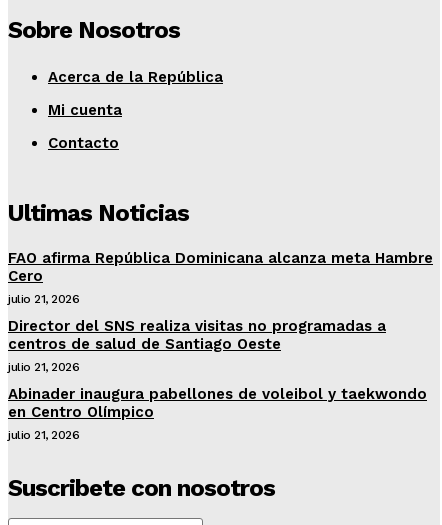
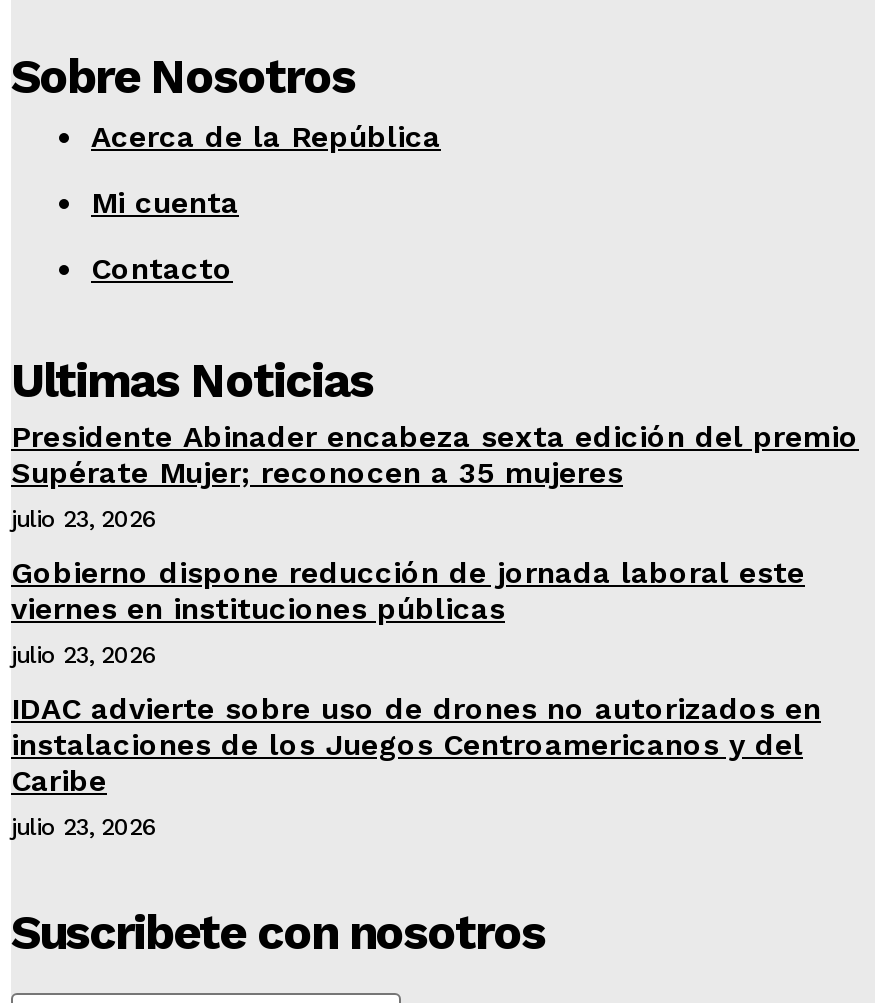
- FAO afirma República Dominicana alcanza meta Hambre
- Cero
- julio 21, 2026
+ Presidente Abinader encabeza sexta edición del premio
+ Supérate Mujer; reconocen a 35 mujeres
+ julio 23, 2026

- Director del SNS realiza visitas no programadas a
- centros de salud de Santiago Oeste
- julio 21, 2026
+ Gobierno dispone reducción de jornada laboral este
+ viernes en instituciones públicas
+ julio 23, 2026

- Abinader inaugura pabellones de voleibol y taekwondo
- en Centro Olímpico
- julio 21, 2026
+ IDAC advierte sobre uso de drones no autorizados en
+ instalaciones de los Juegos Centroamericanos y del
+ Caribe
+ julio 23, 2026
